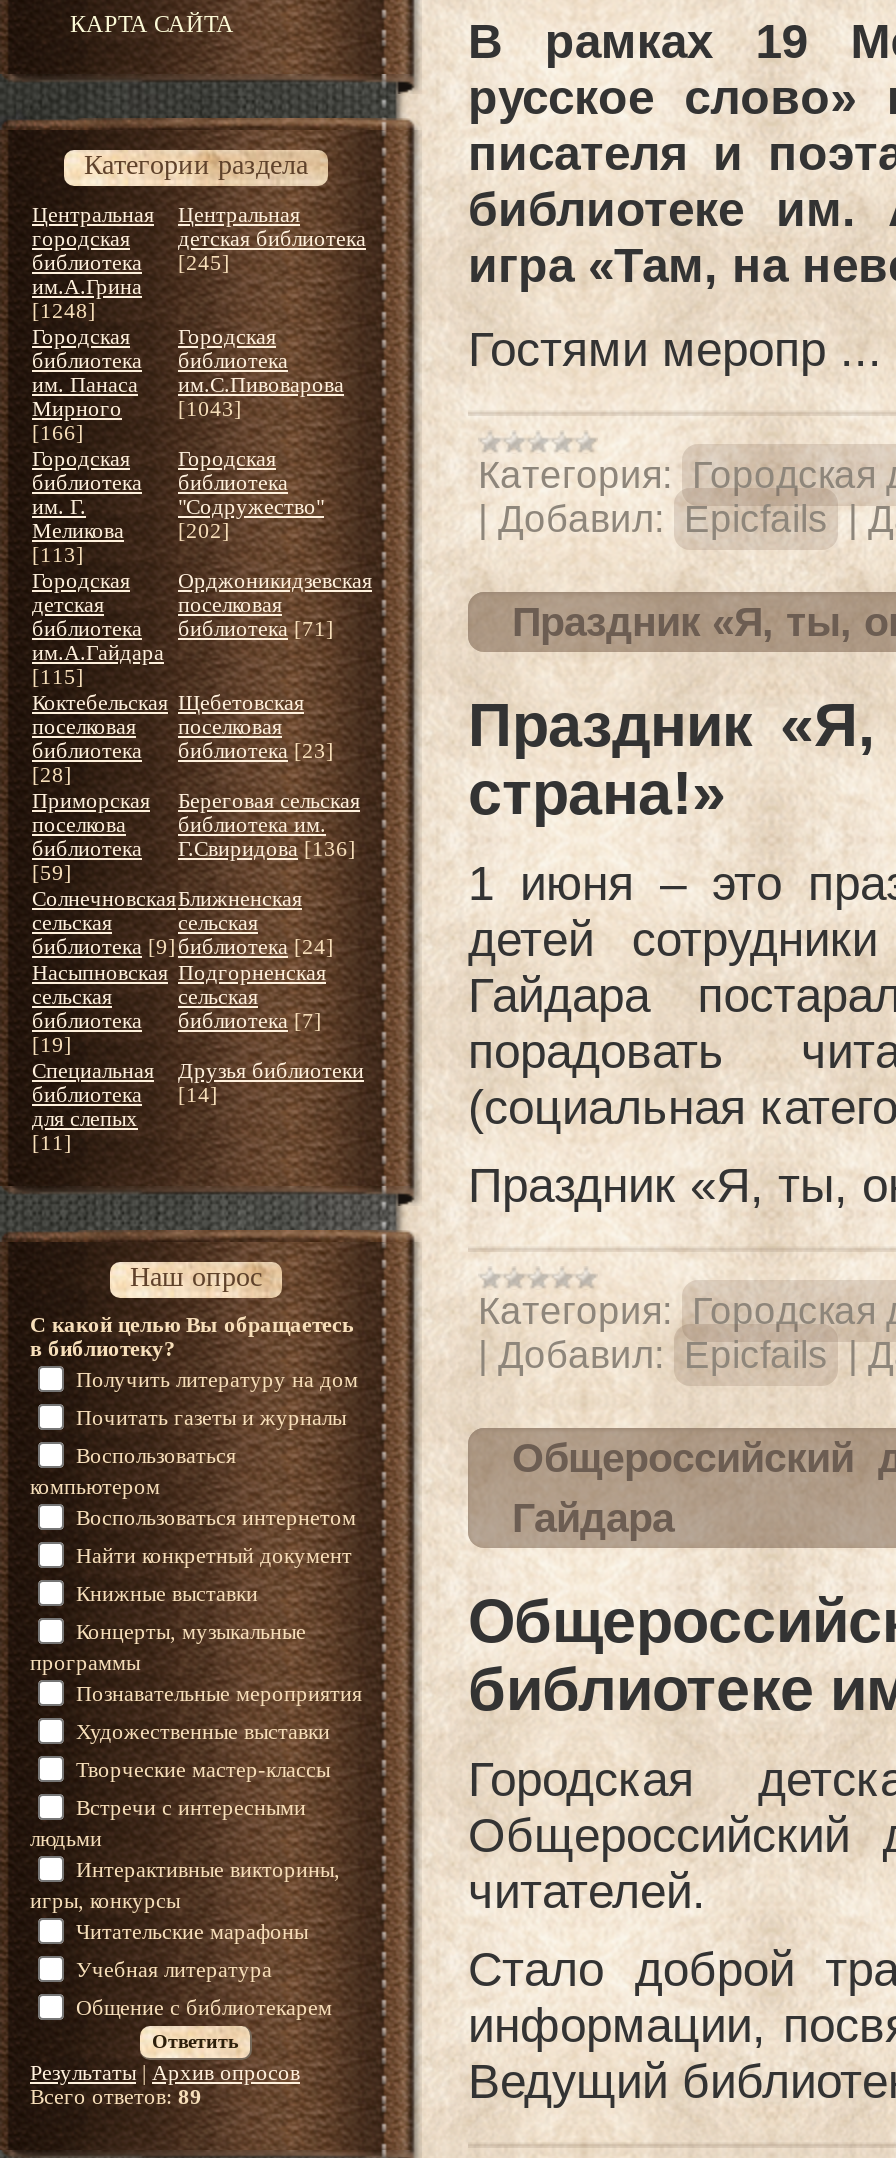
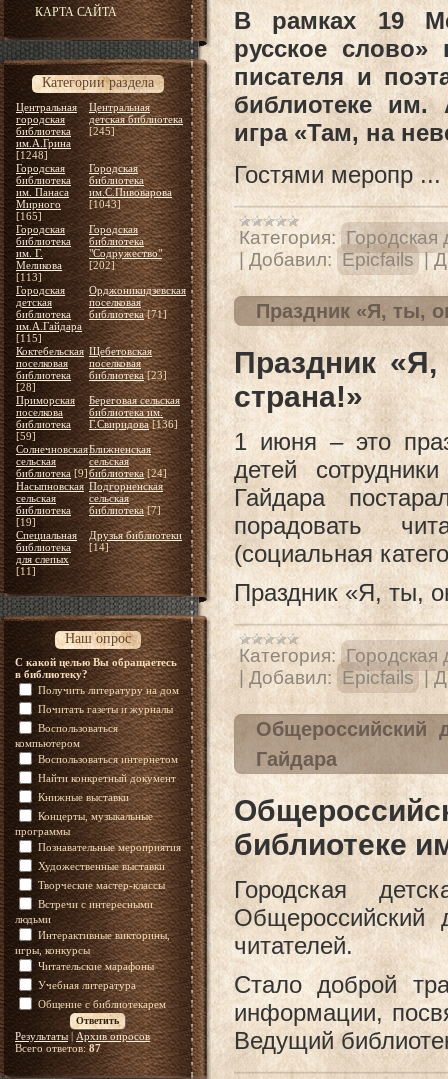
- [166]
+ [165]

- Всего ответов:89
+ Всего ответов:87
